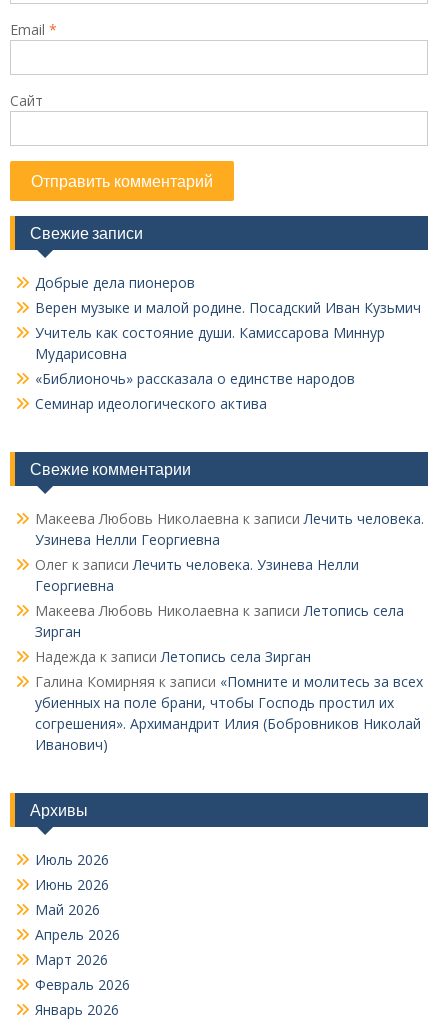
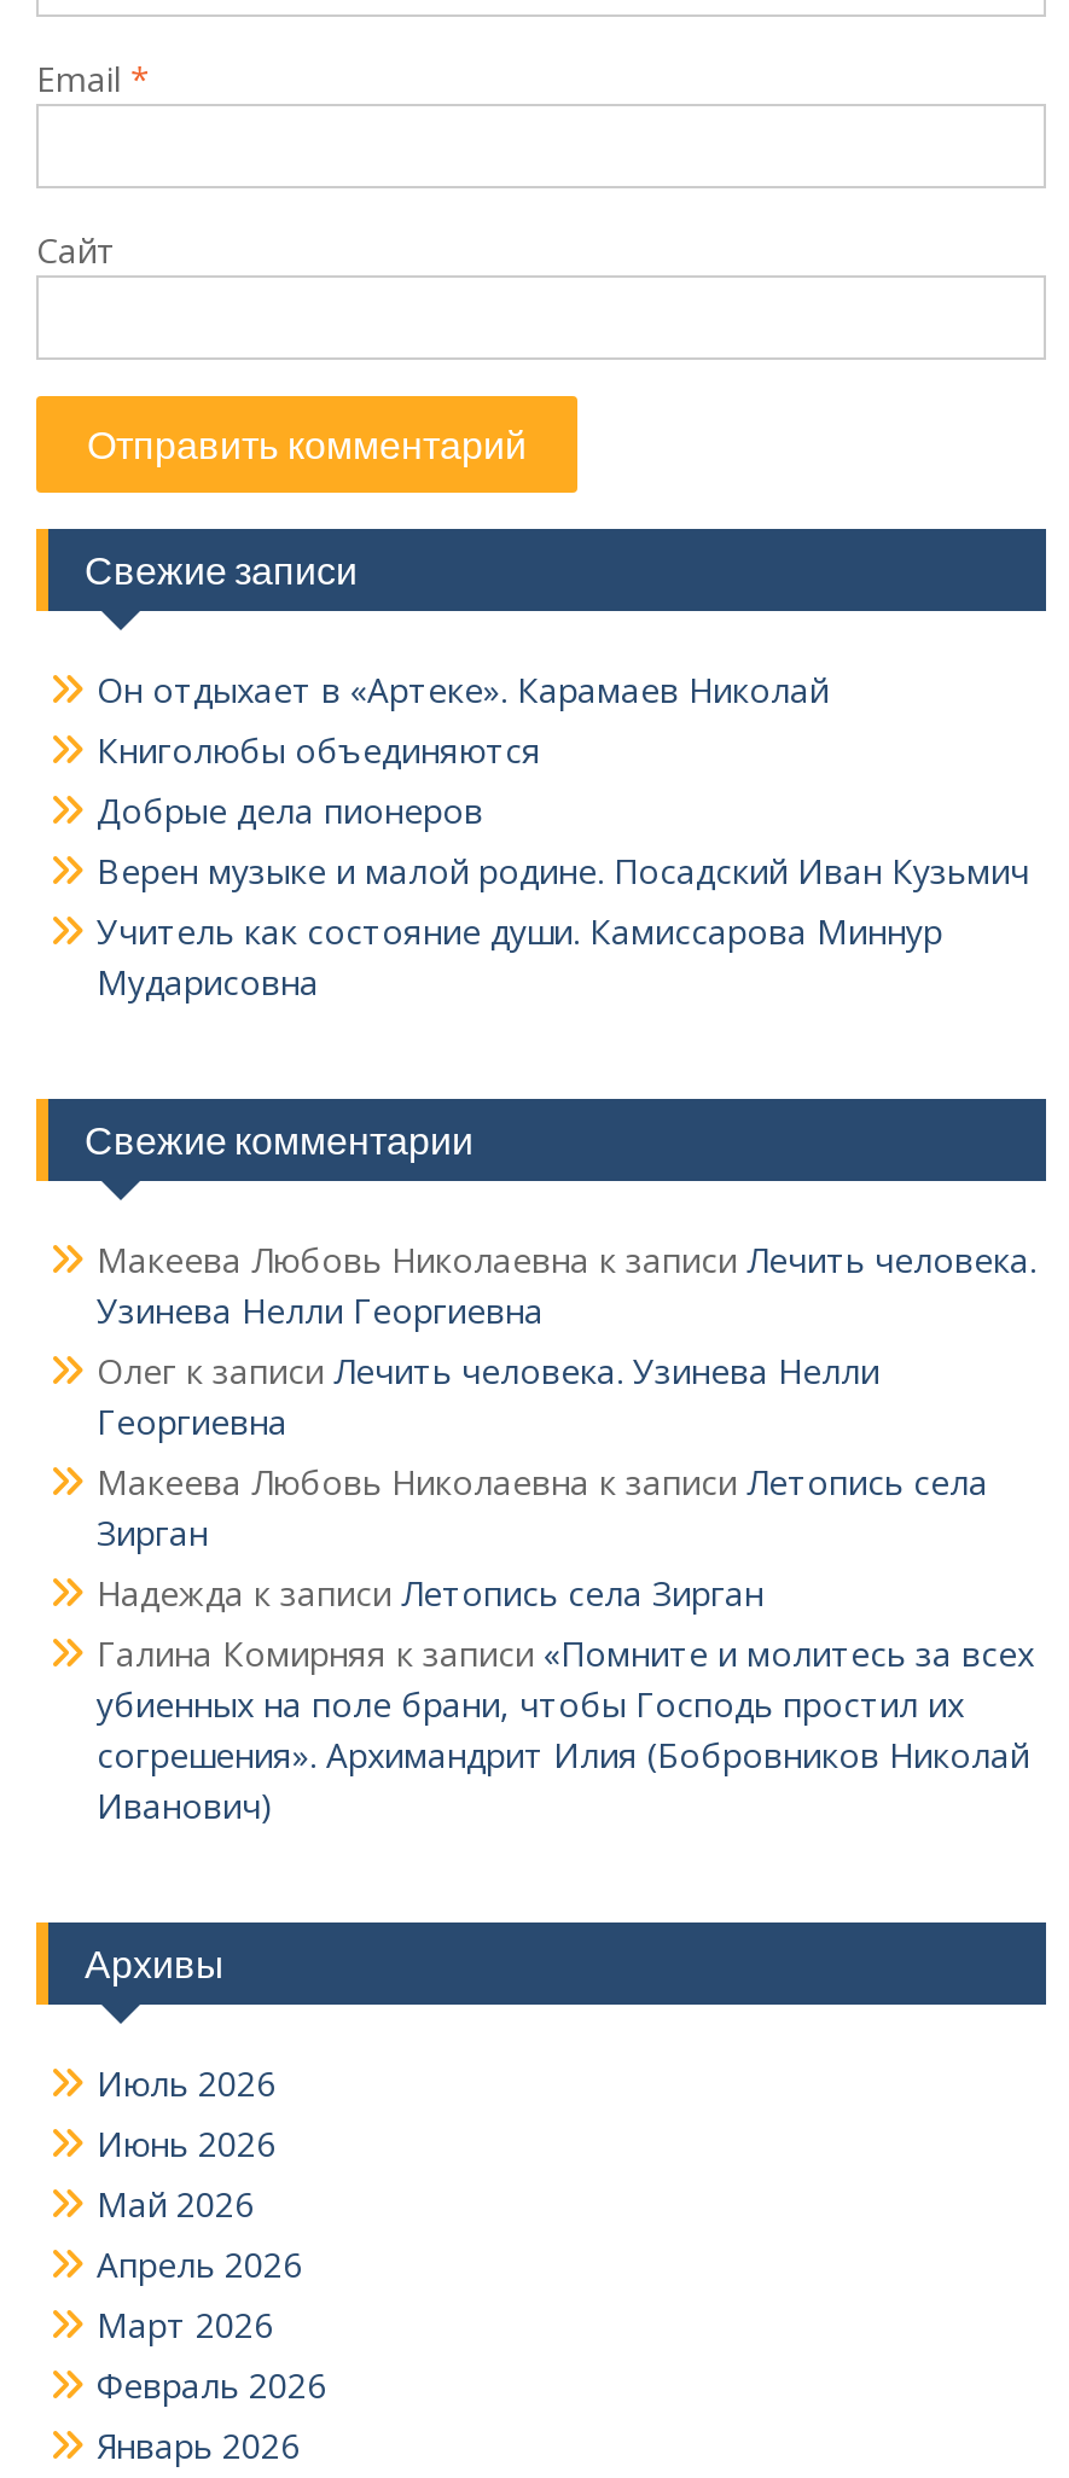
+ Он отдыхает в «Артеке». Карамаев Николай
+ Книголюбы объединяются

moved down: Добрые дела пионеров | Верен музыке и малой родине. Посадский Иван Кузьмич | Учитель как состояние души. Камиссарова Миннур | Мударисовна

- «Библионочь» рассказала о единстве народов
- Семинар идеологического актива
